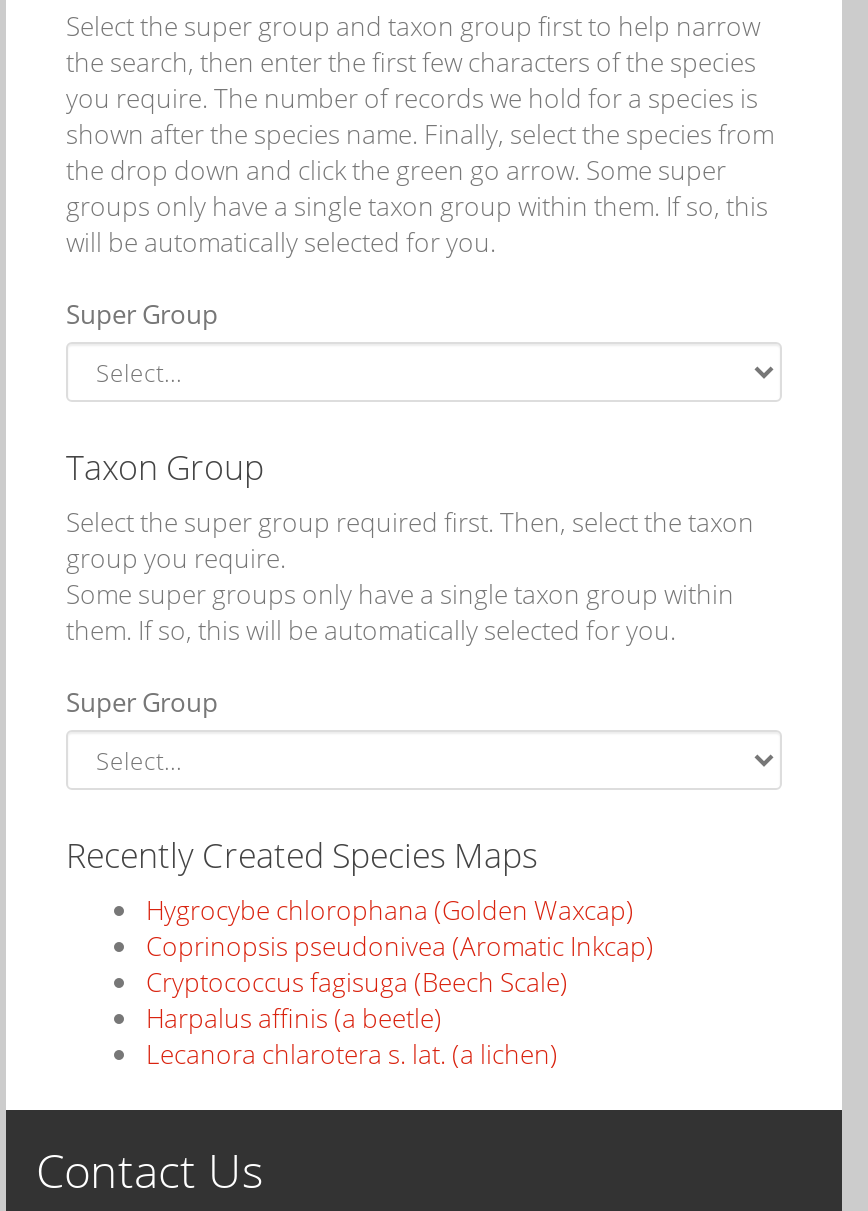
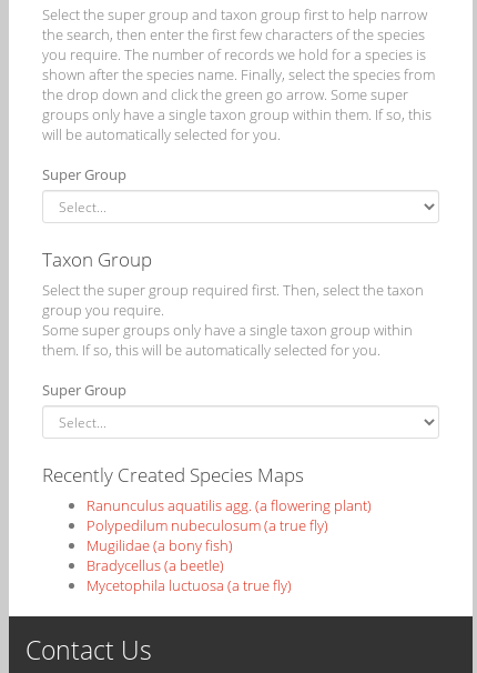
- Hygrocybe chlorophana (Golden Waxcap)
- Coprinopsis pseudonivea (Aromatic Inkcap)
- Cryptococcus fagisuga (Beech Scale)
- Harpalus affinis (a beetle)
- Lecanora chlarotera s. lat. (a lichen)
+ Ranunculus aquatilis agg. (a flowering plant)
+ Polypedilum nubeculosum (a true fly)
+ Mugilidae (a bony fish)
+ Bradycellus (a beetle)
+ Mycetophila luctuosa (a true fly)
